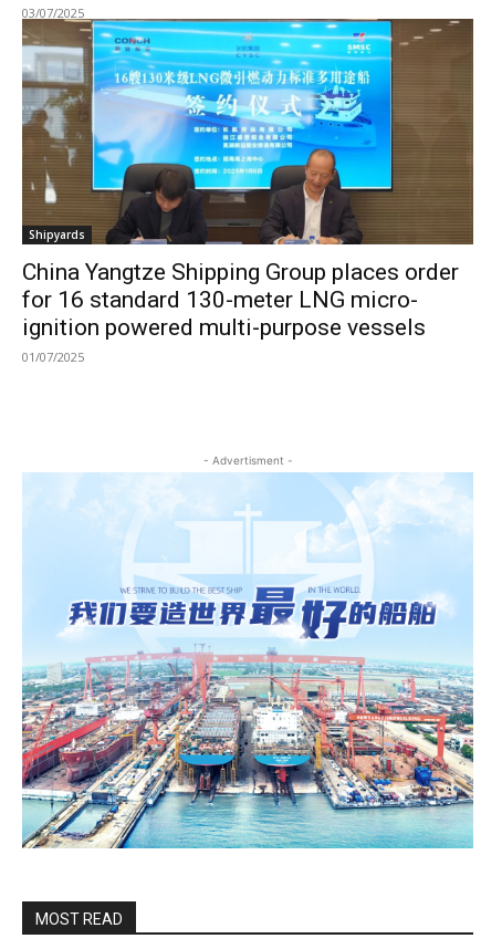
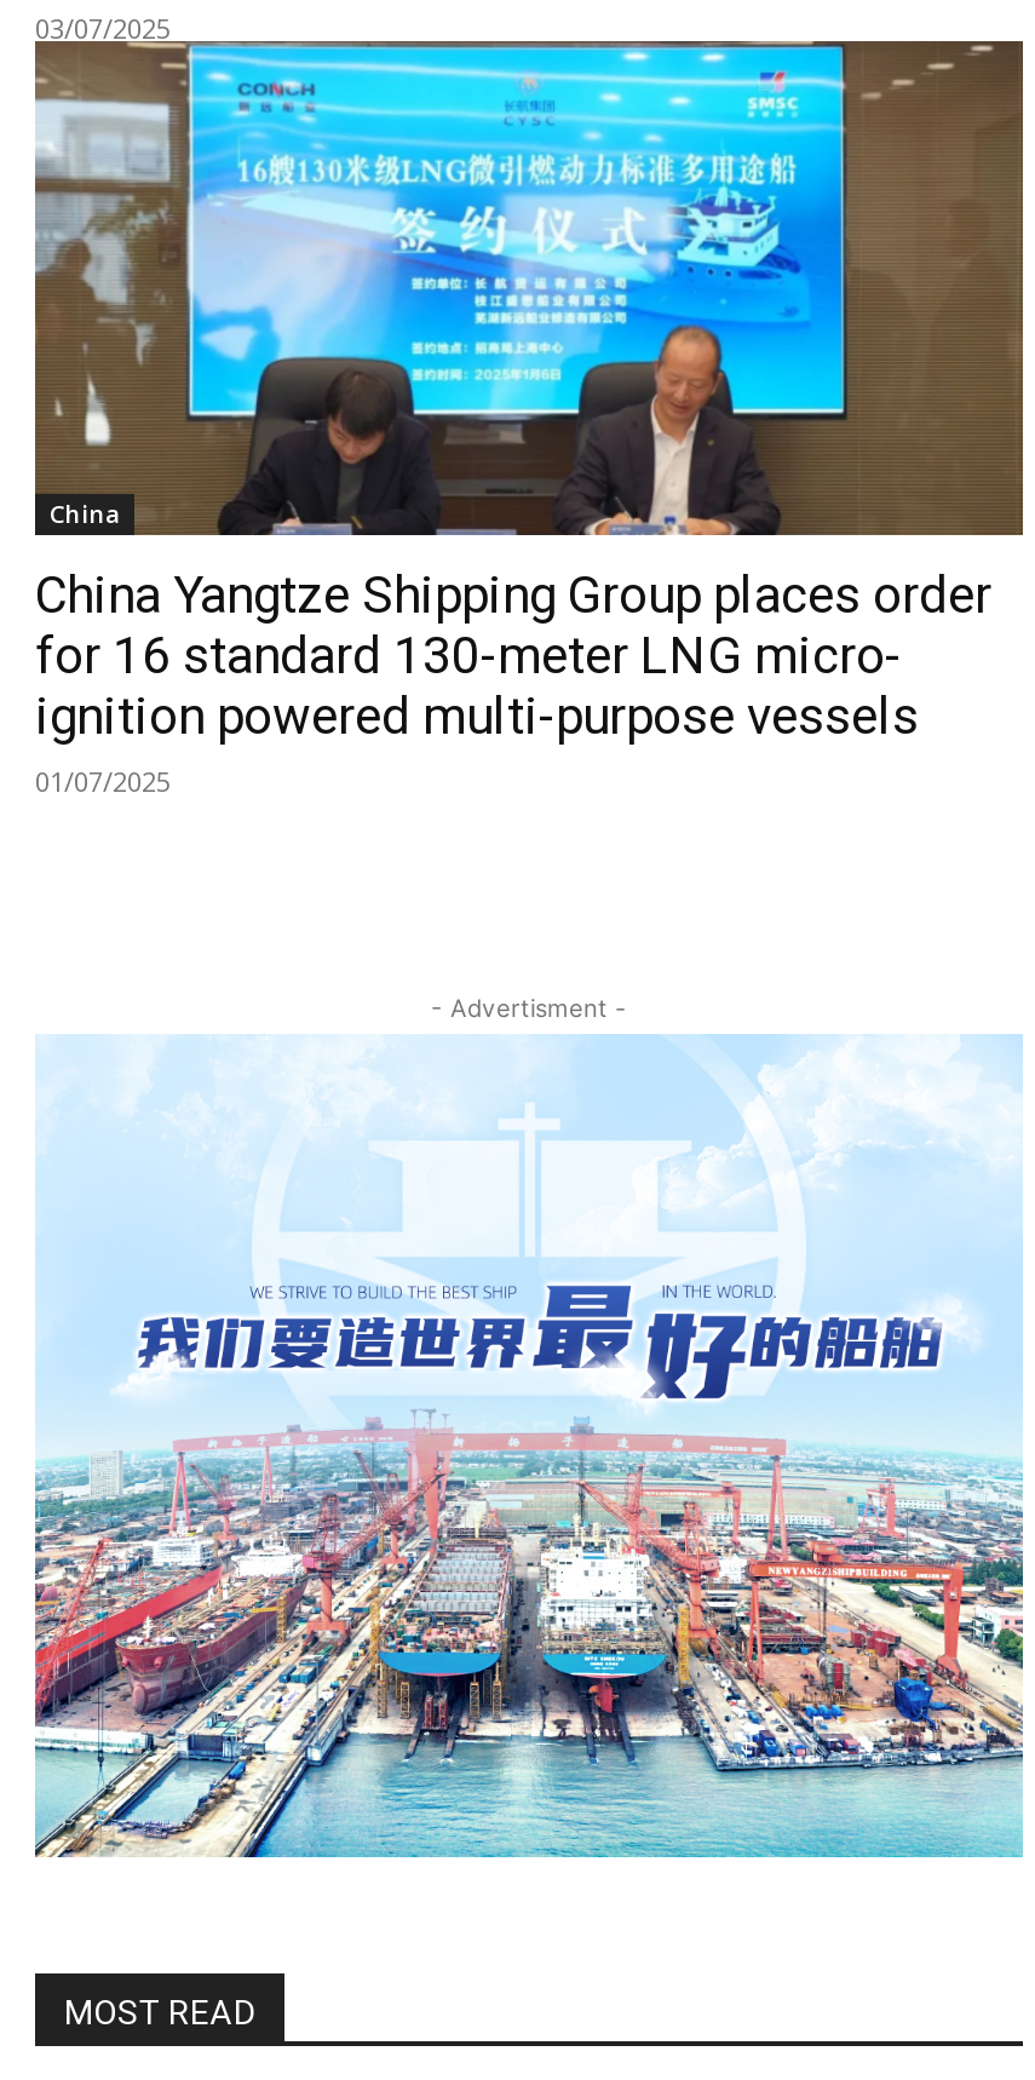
- Shipyards
+ China
